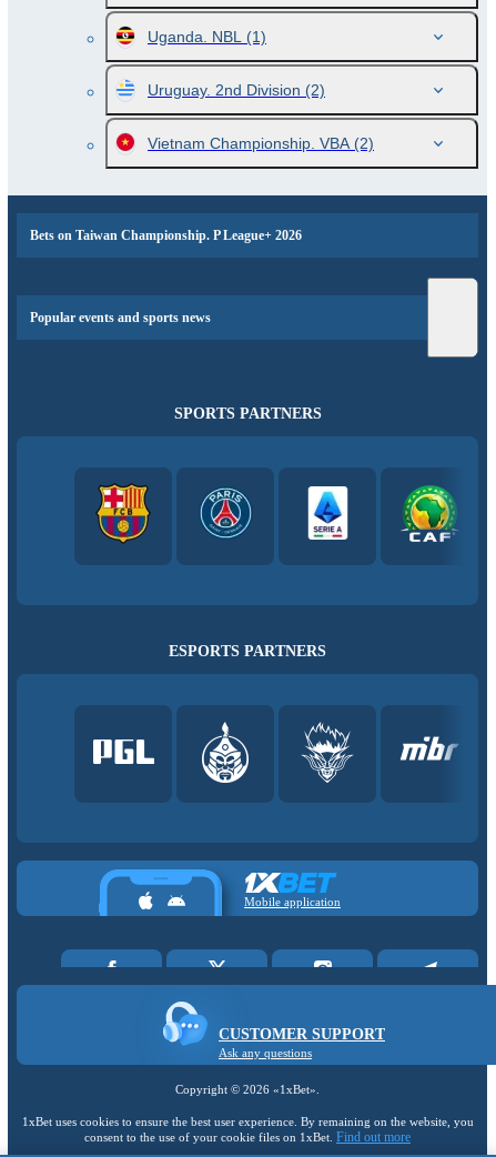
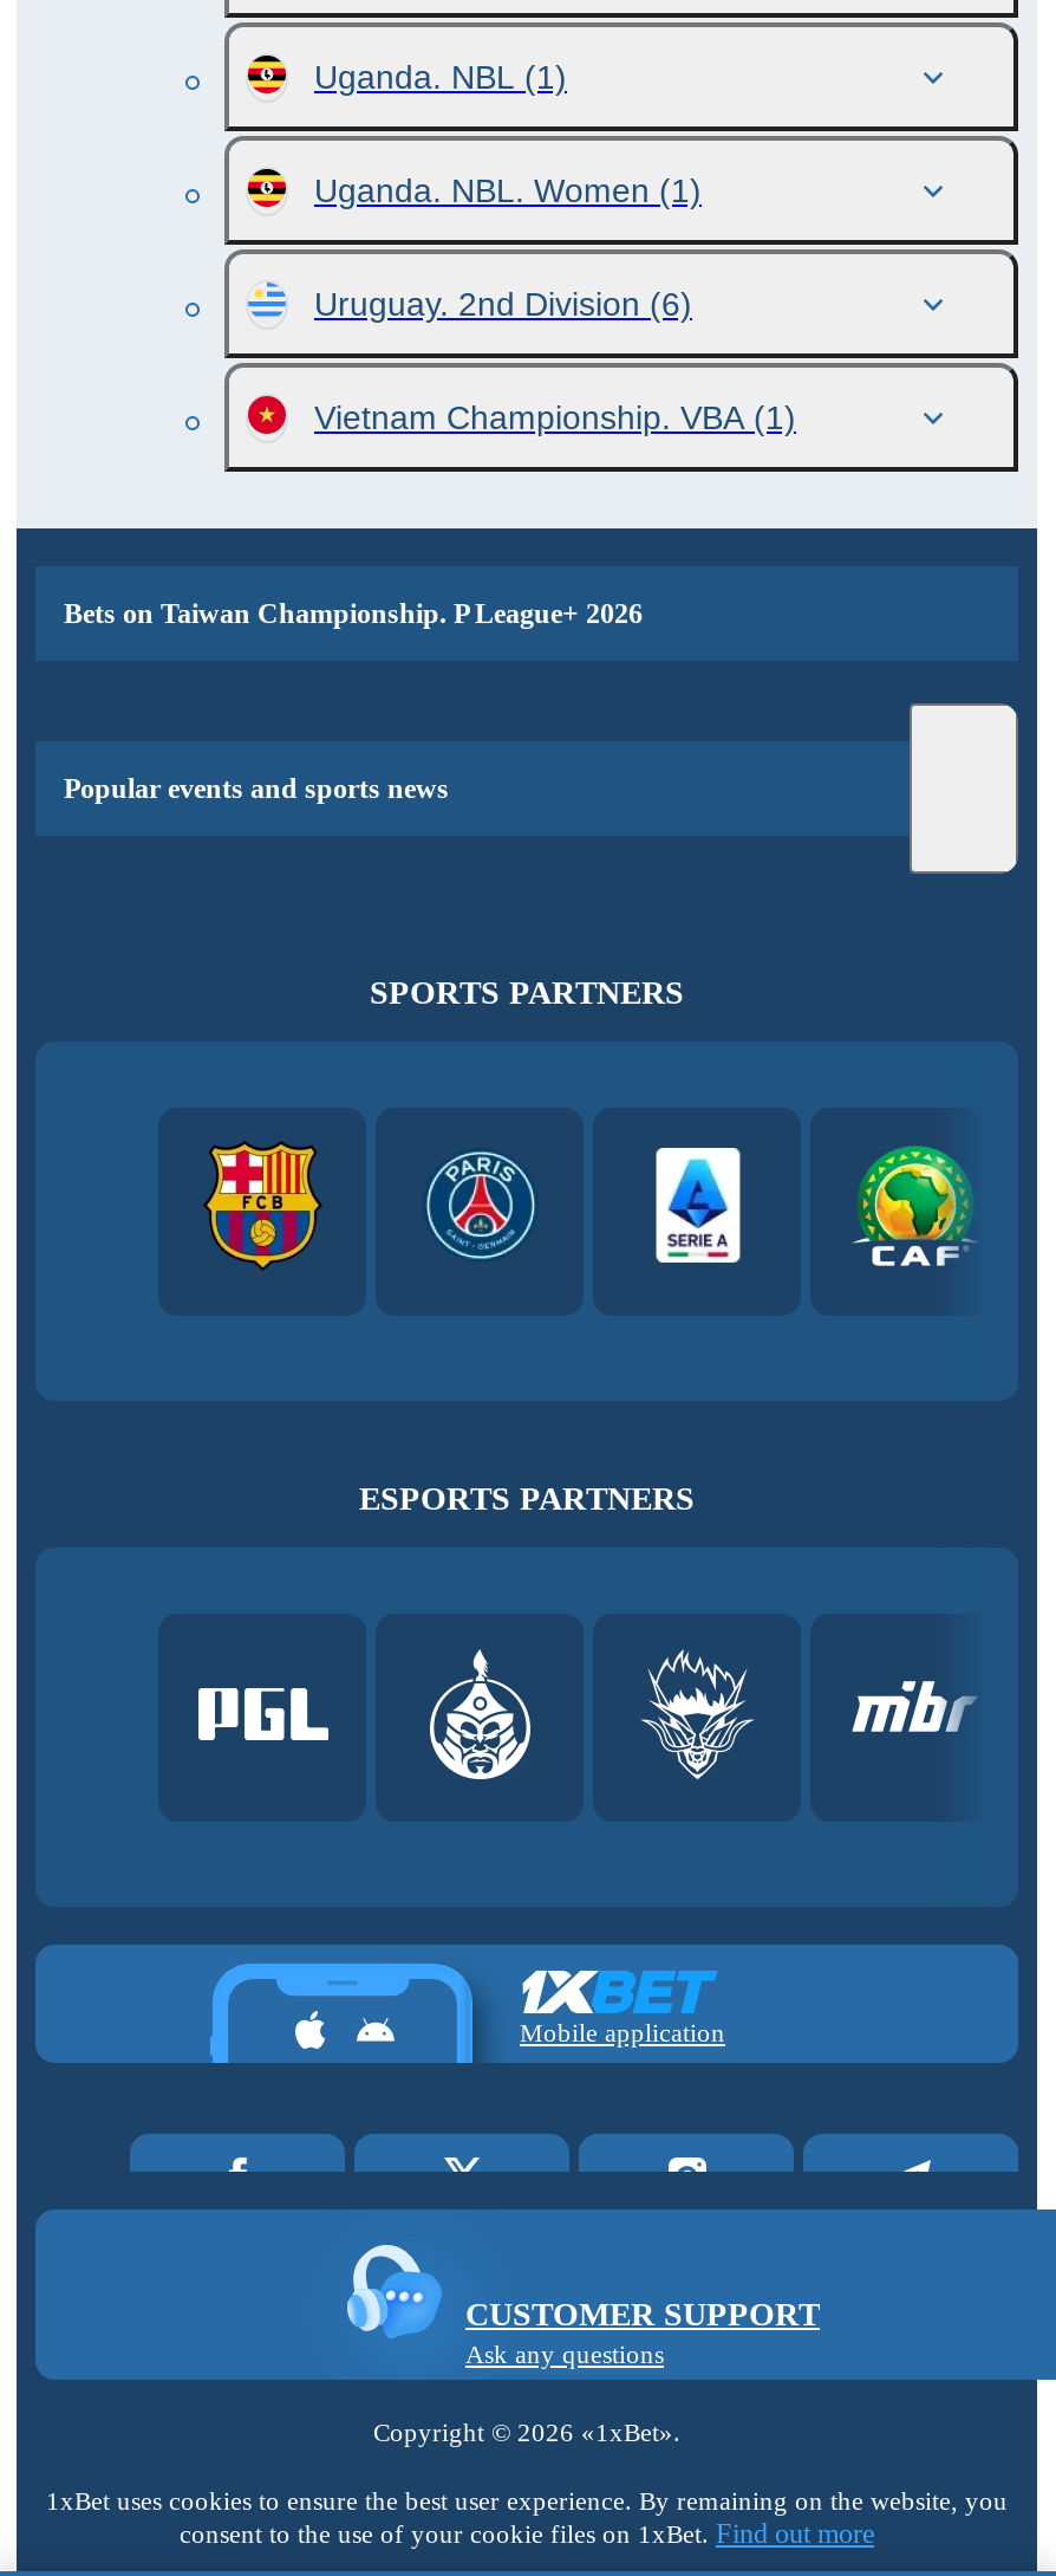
- Uruguay. 2nd Division (2)
- Vietnam Championship. VBA (2)
+ Uganda. NBL. Women (1)
+ Uruguay. 2nd Division (6)
+ Vietnam Championship. VBA (1)
